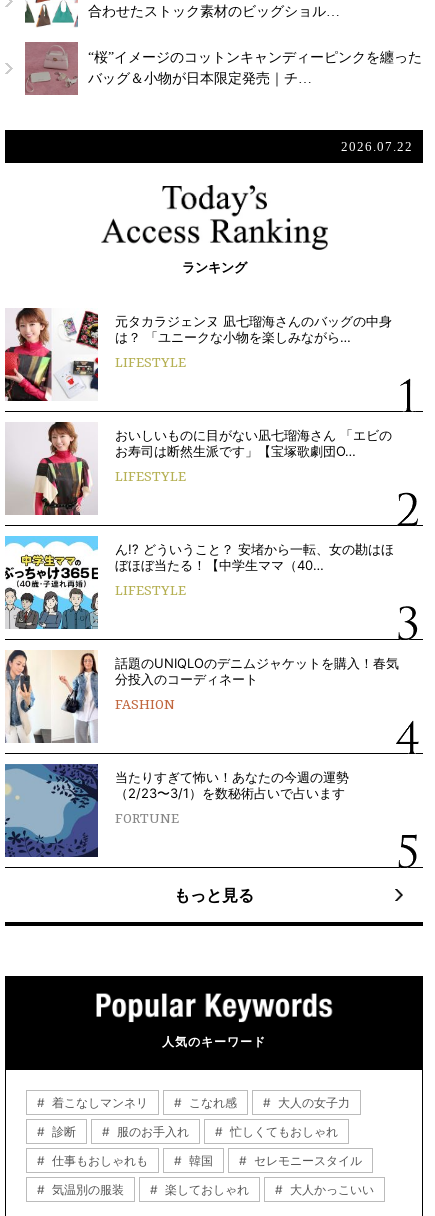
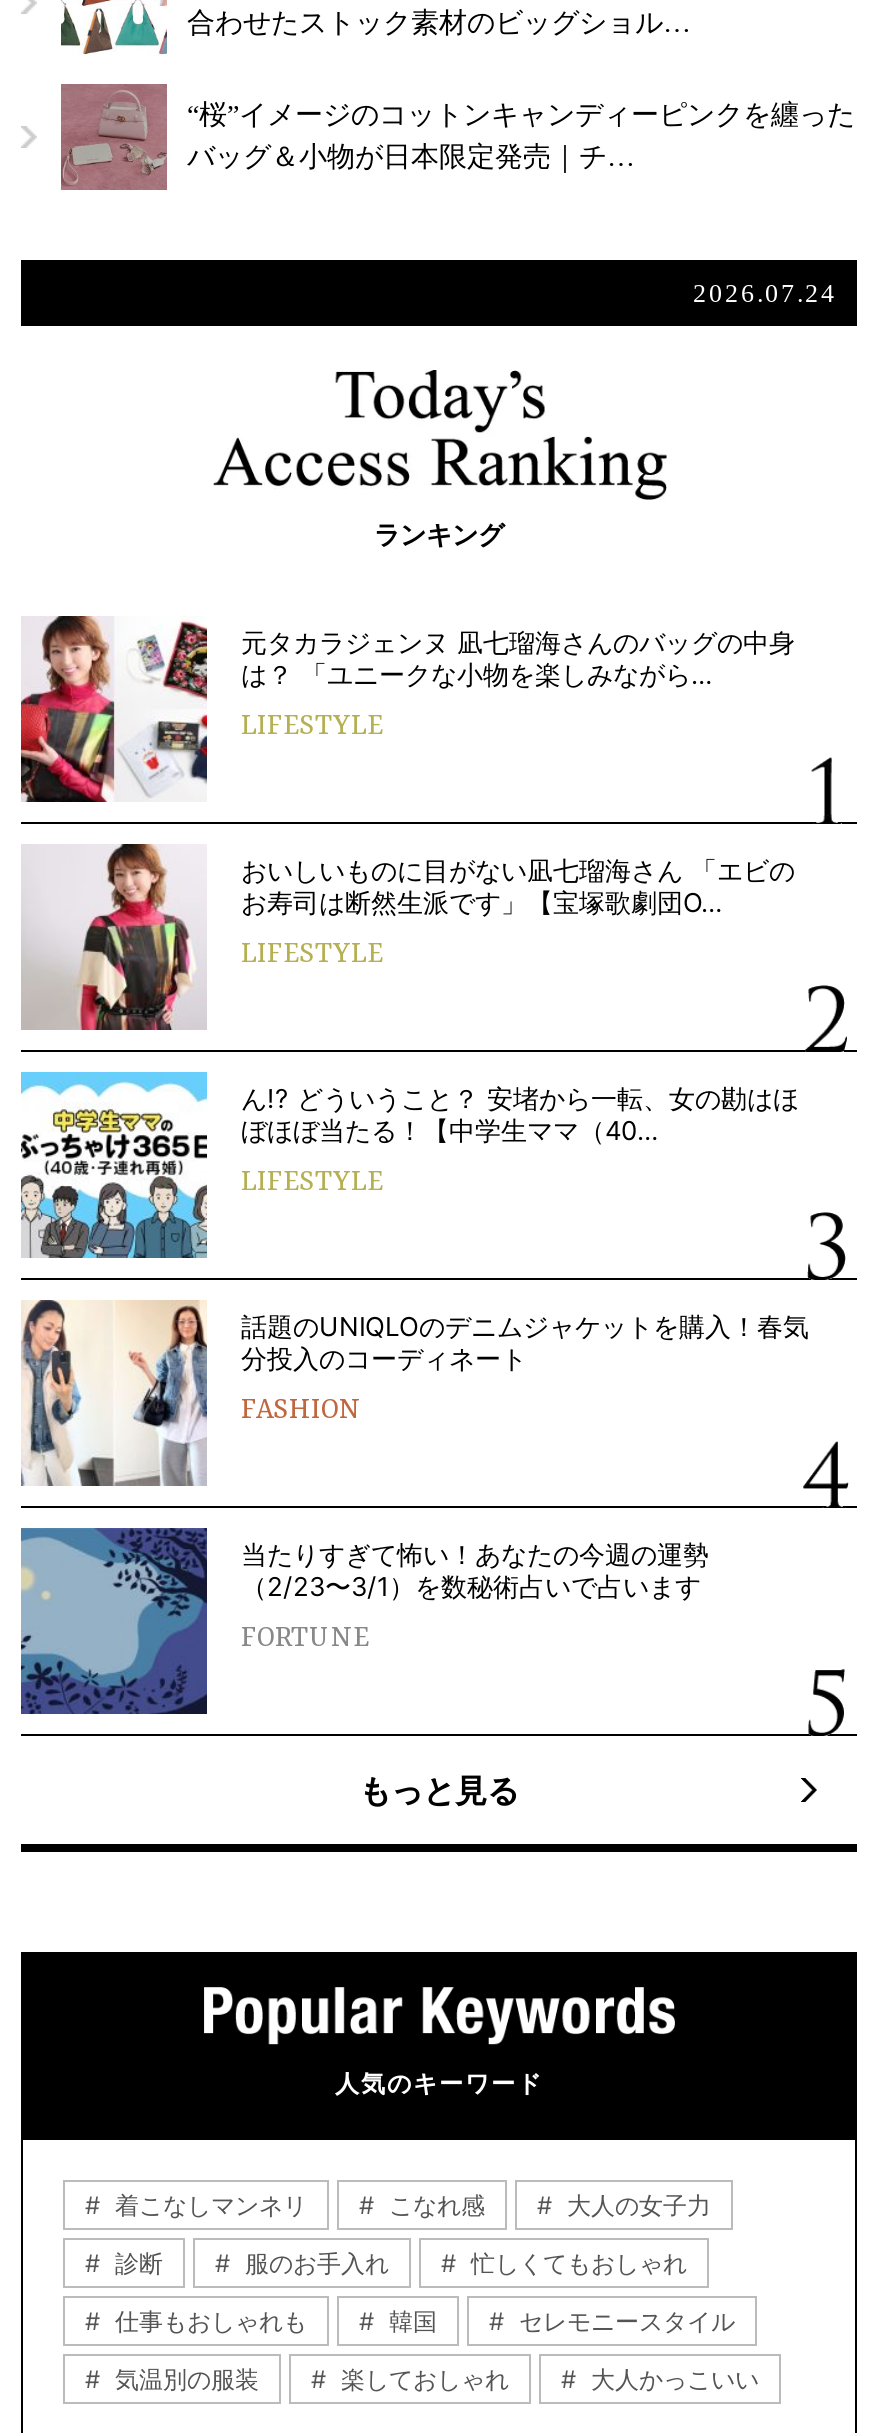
- 2026.07.22
+ 2026.07.24
